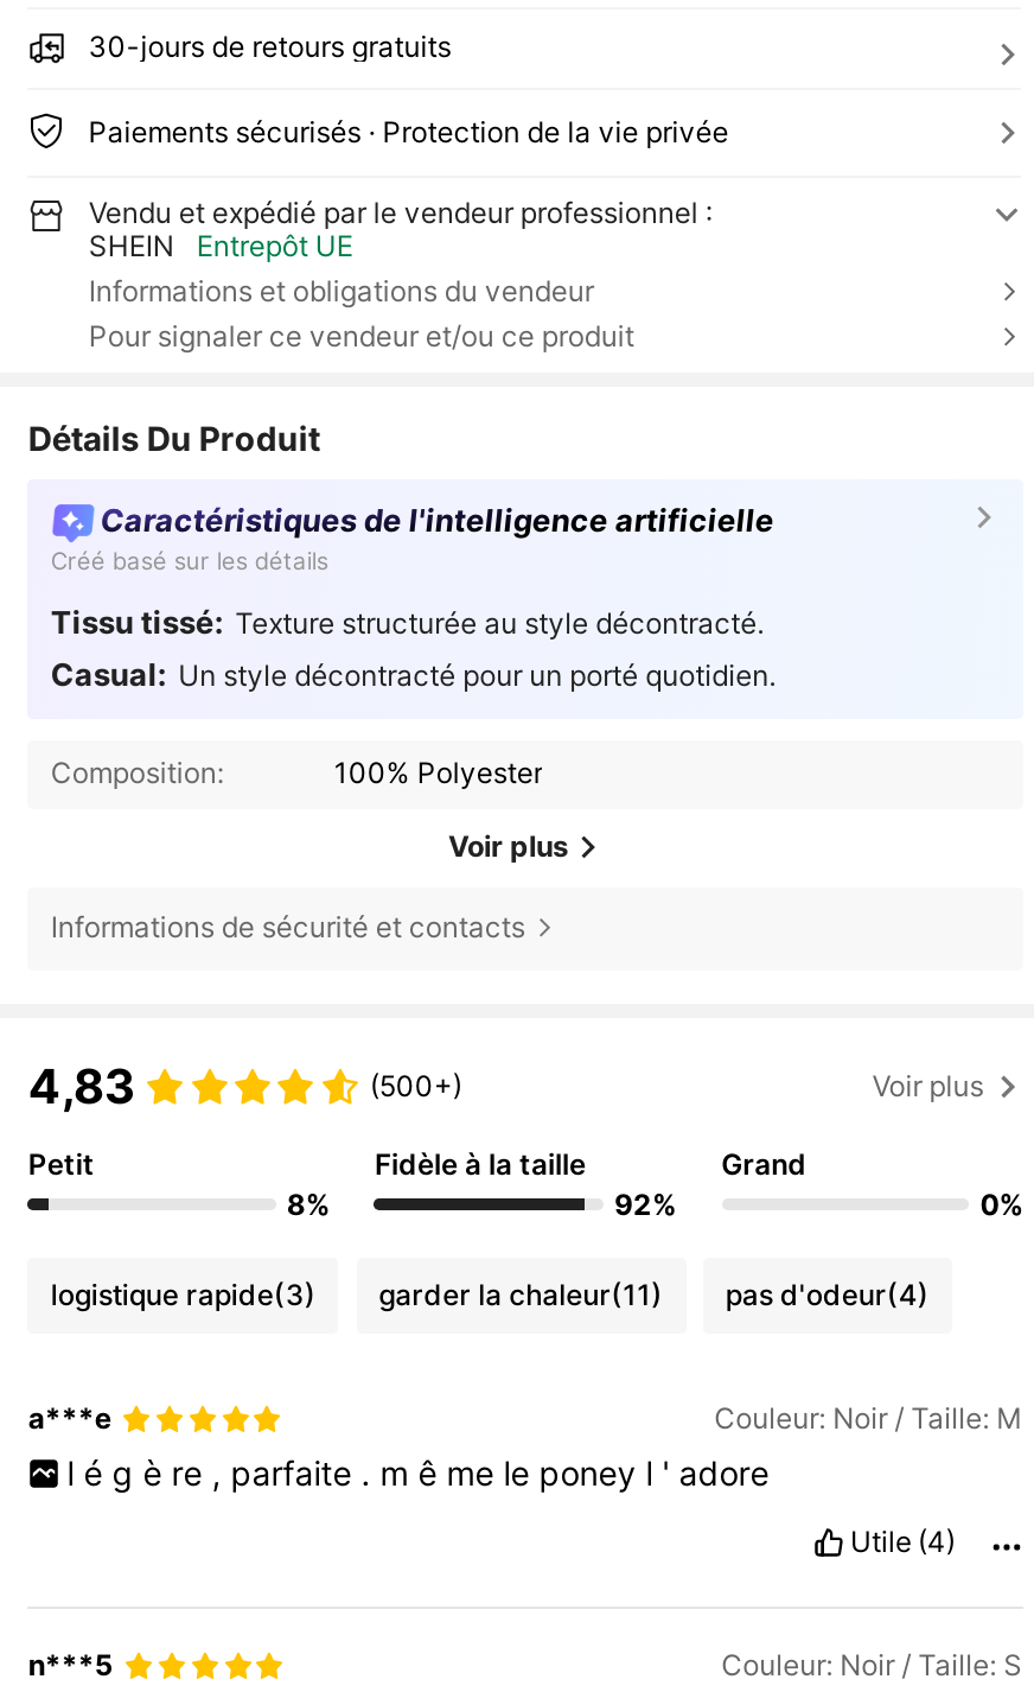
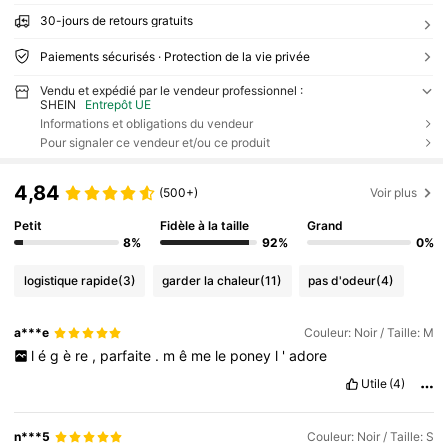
- Détails Du Produit
- Caractéristiques de l'intelligence artificielle
- Créé basé sur les détails
- Tissu tissé: Texture structurée au style décontracté.
- Casual: Un style décontracté pour un porté quotidien.
- Composition:
- 100% Polyester
- Voir plus
- Informations de sécurité et contacts
- 4,83
+ 4,84
